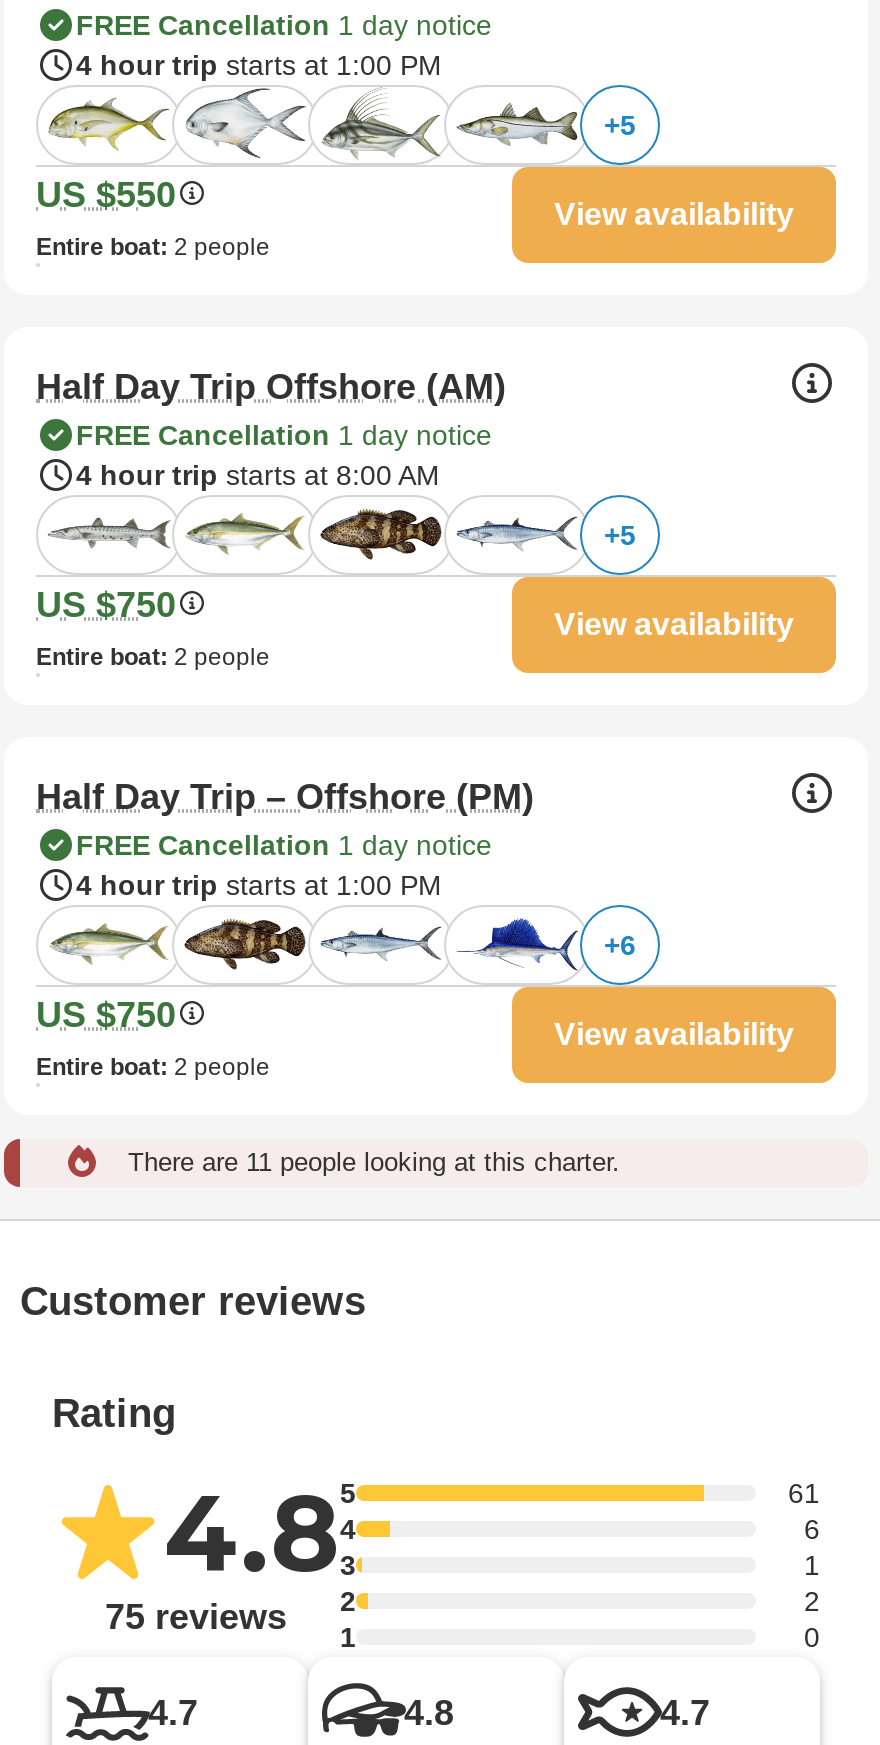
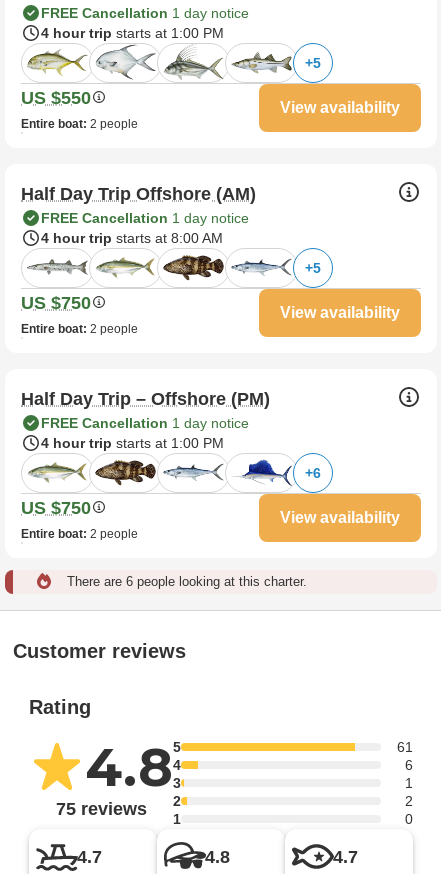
- There are 11 people looking at this charter.
+ There are 6 people looking at this charter.
